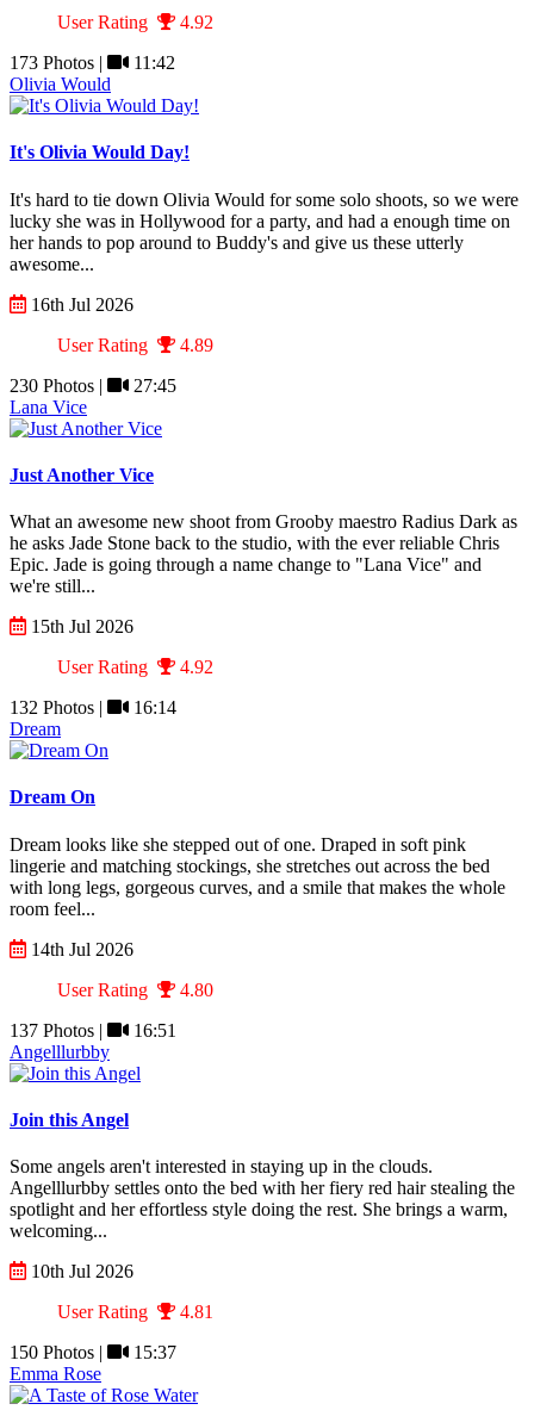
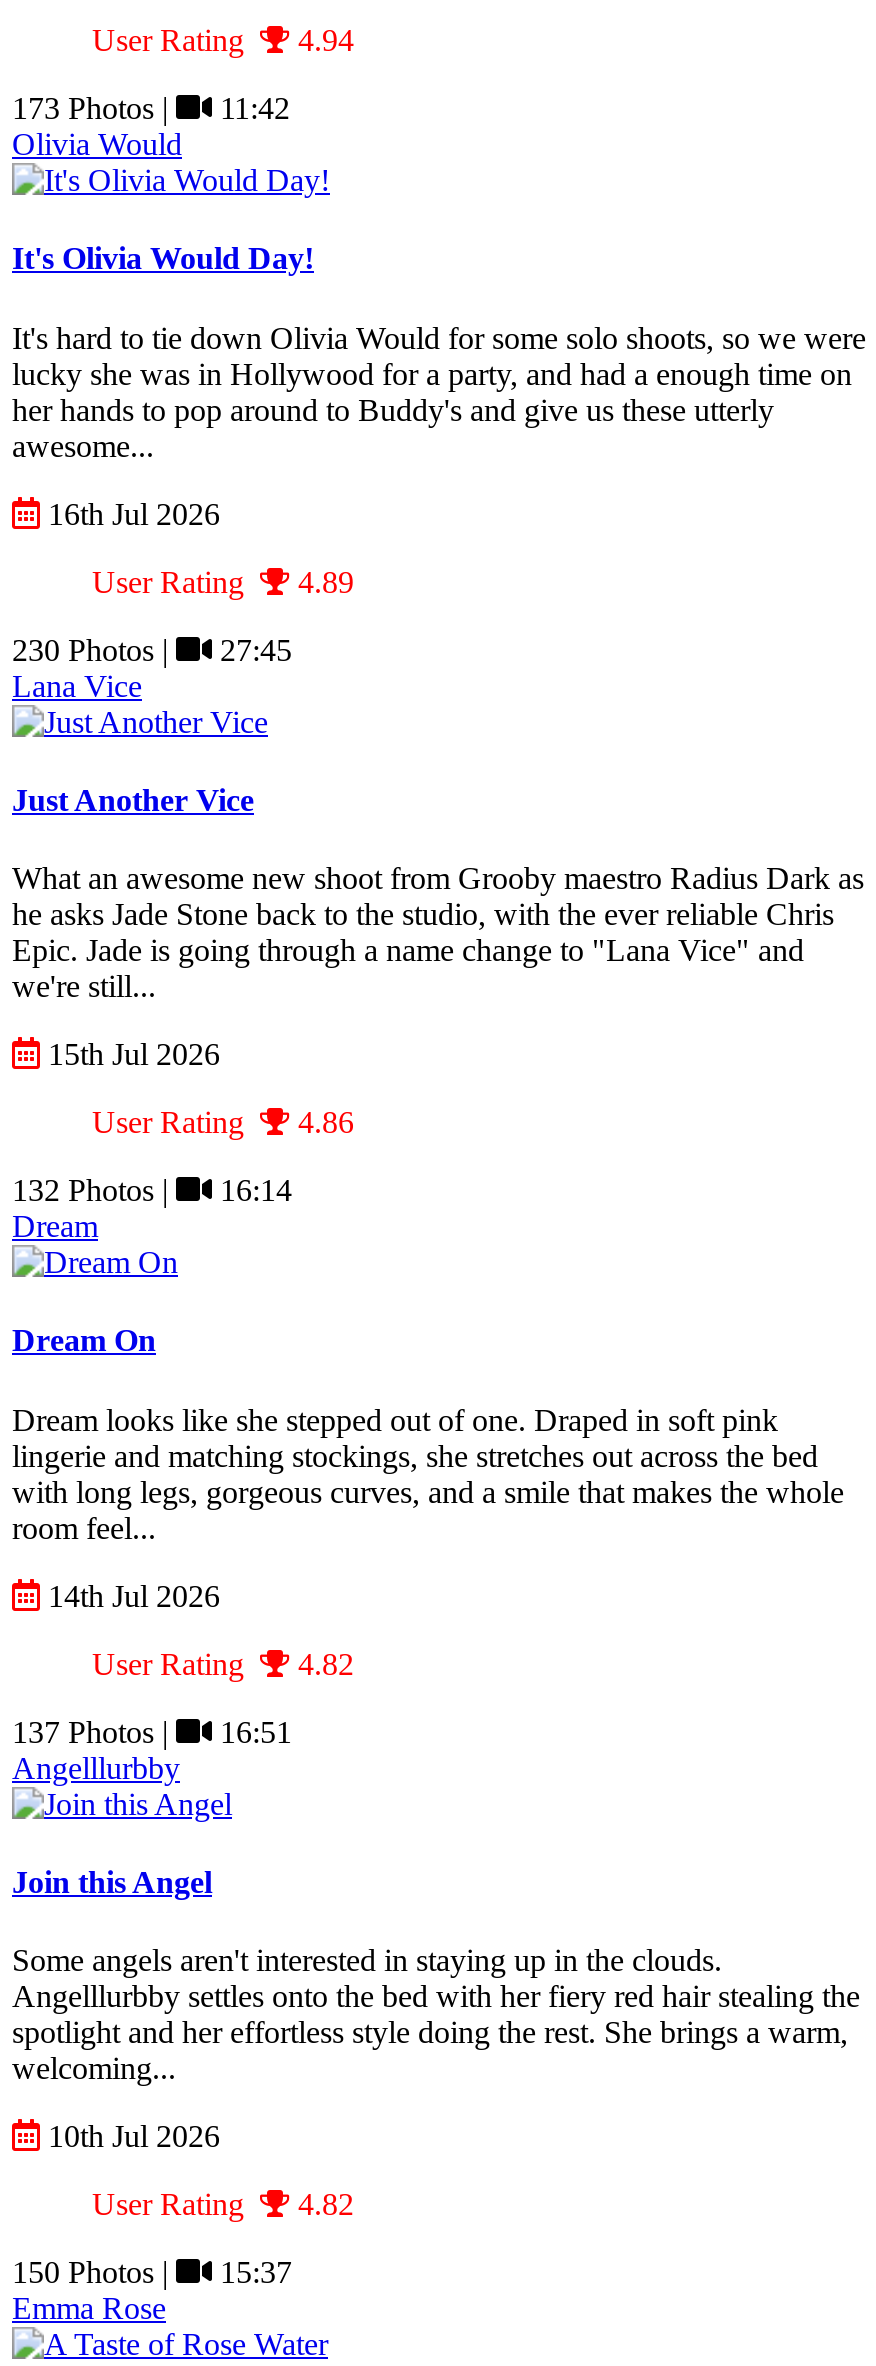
- User Rating 4.92
+ User Rating 4.94

- User Rating 4.92
+ User Rating 4.86

- User Rating 4.80
+ User Rating 4.82

- User Rating 4.81
+ User Rating 4.82
